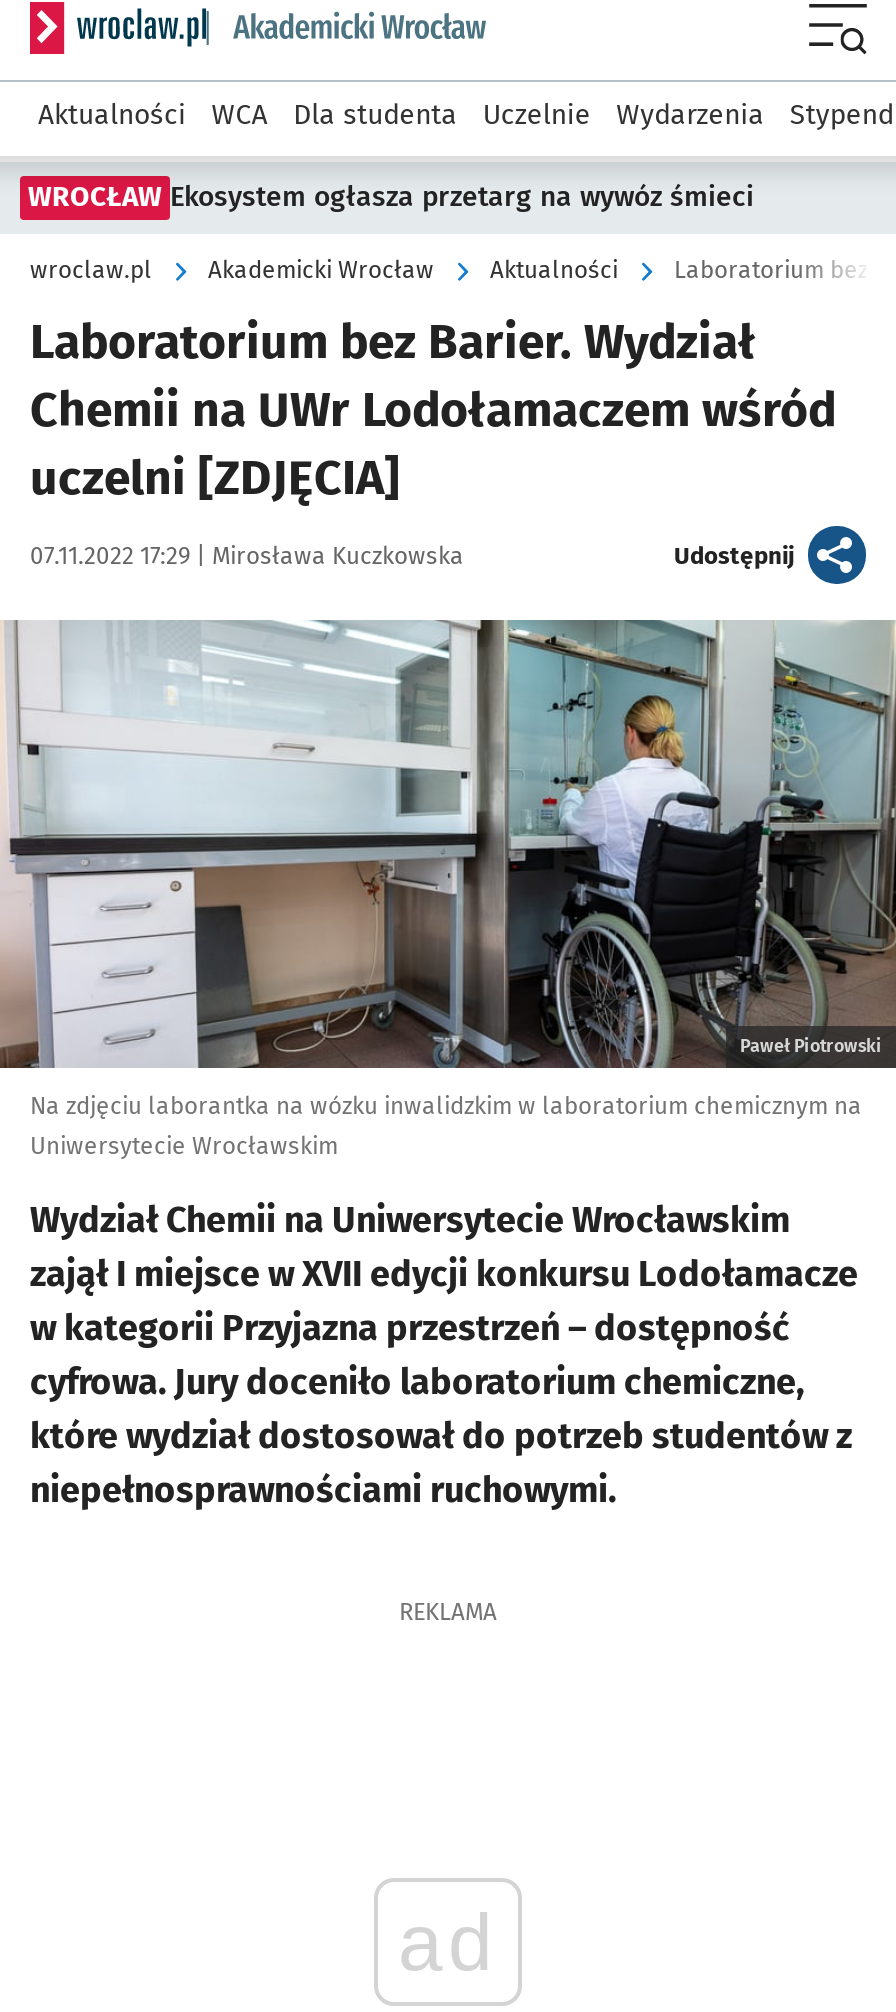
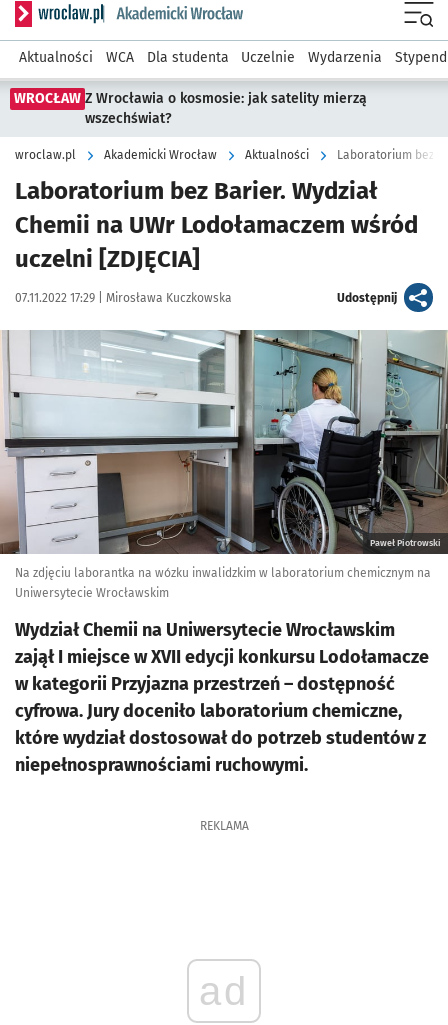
- WROCŁAW Ekosystem ogłasza przetarg na wywóz śmieci
+ WROCŁAW Z Wrocławia o kosmosie: jak satelity mierzą
+ wszechświat?
